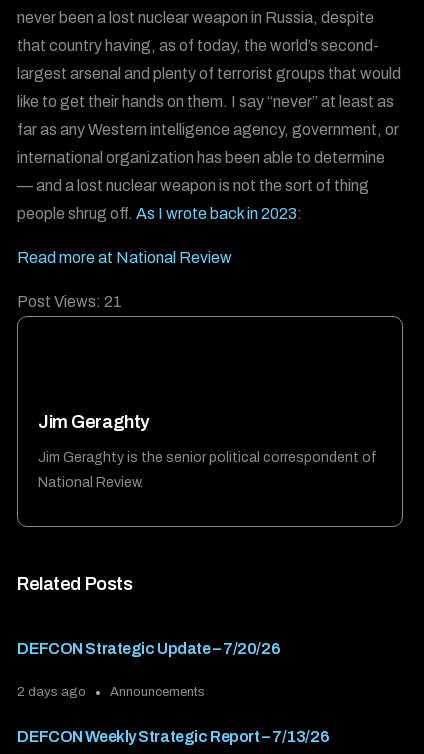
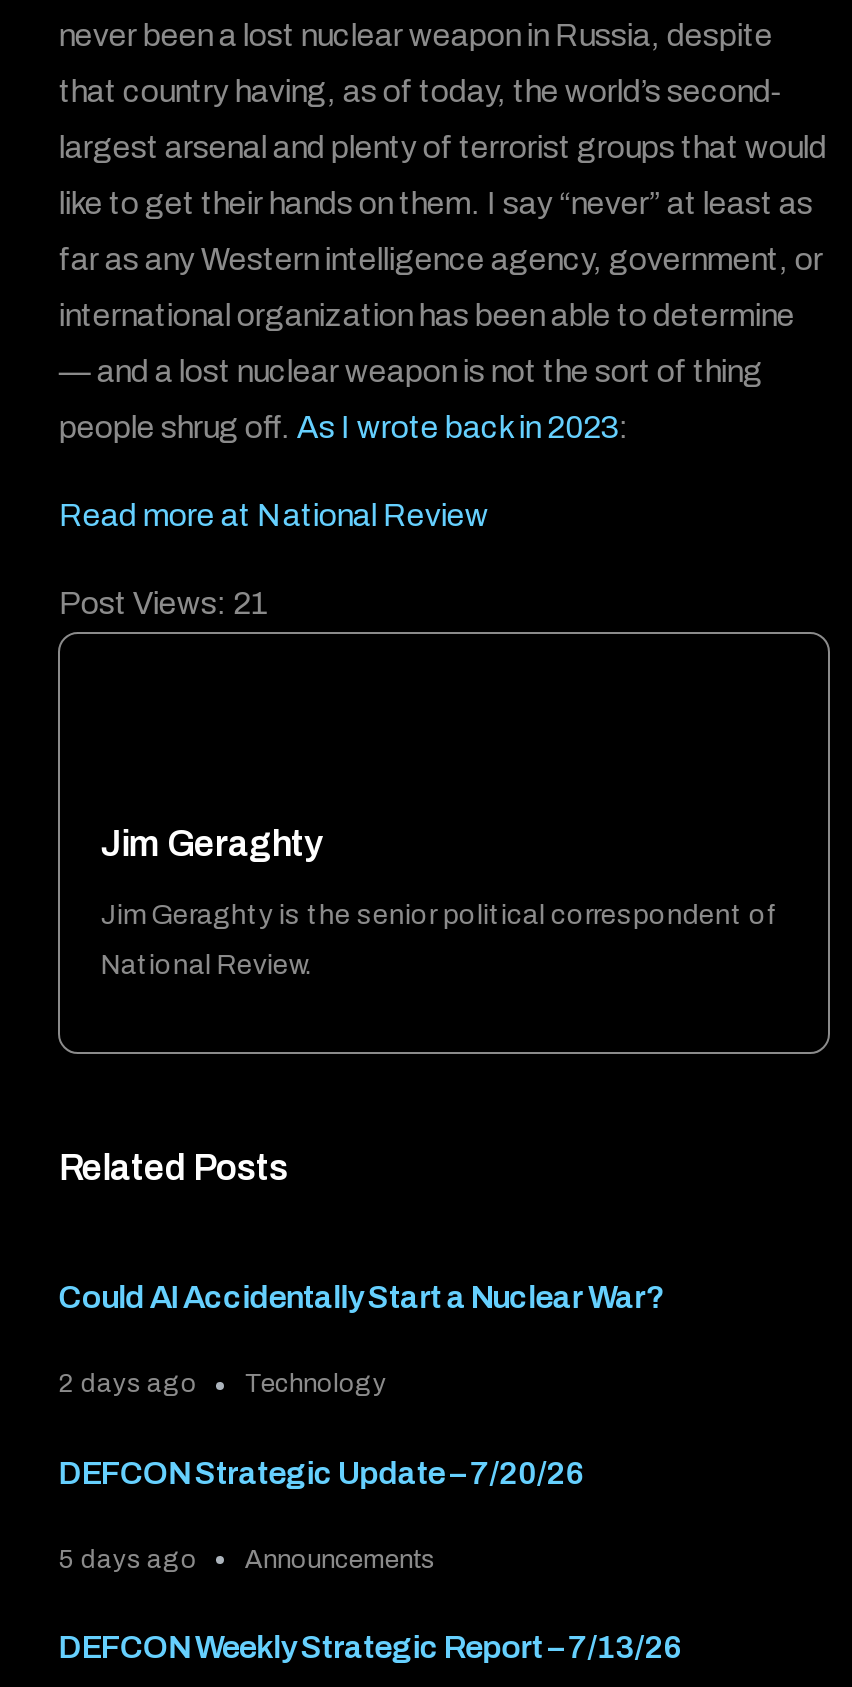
+ Could AI Accidentally Start a Nuclear War?
+ 2 days ago
+ Technology

- 2 days ago Announcements
+ 5 days ago Announcements
